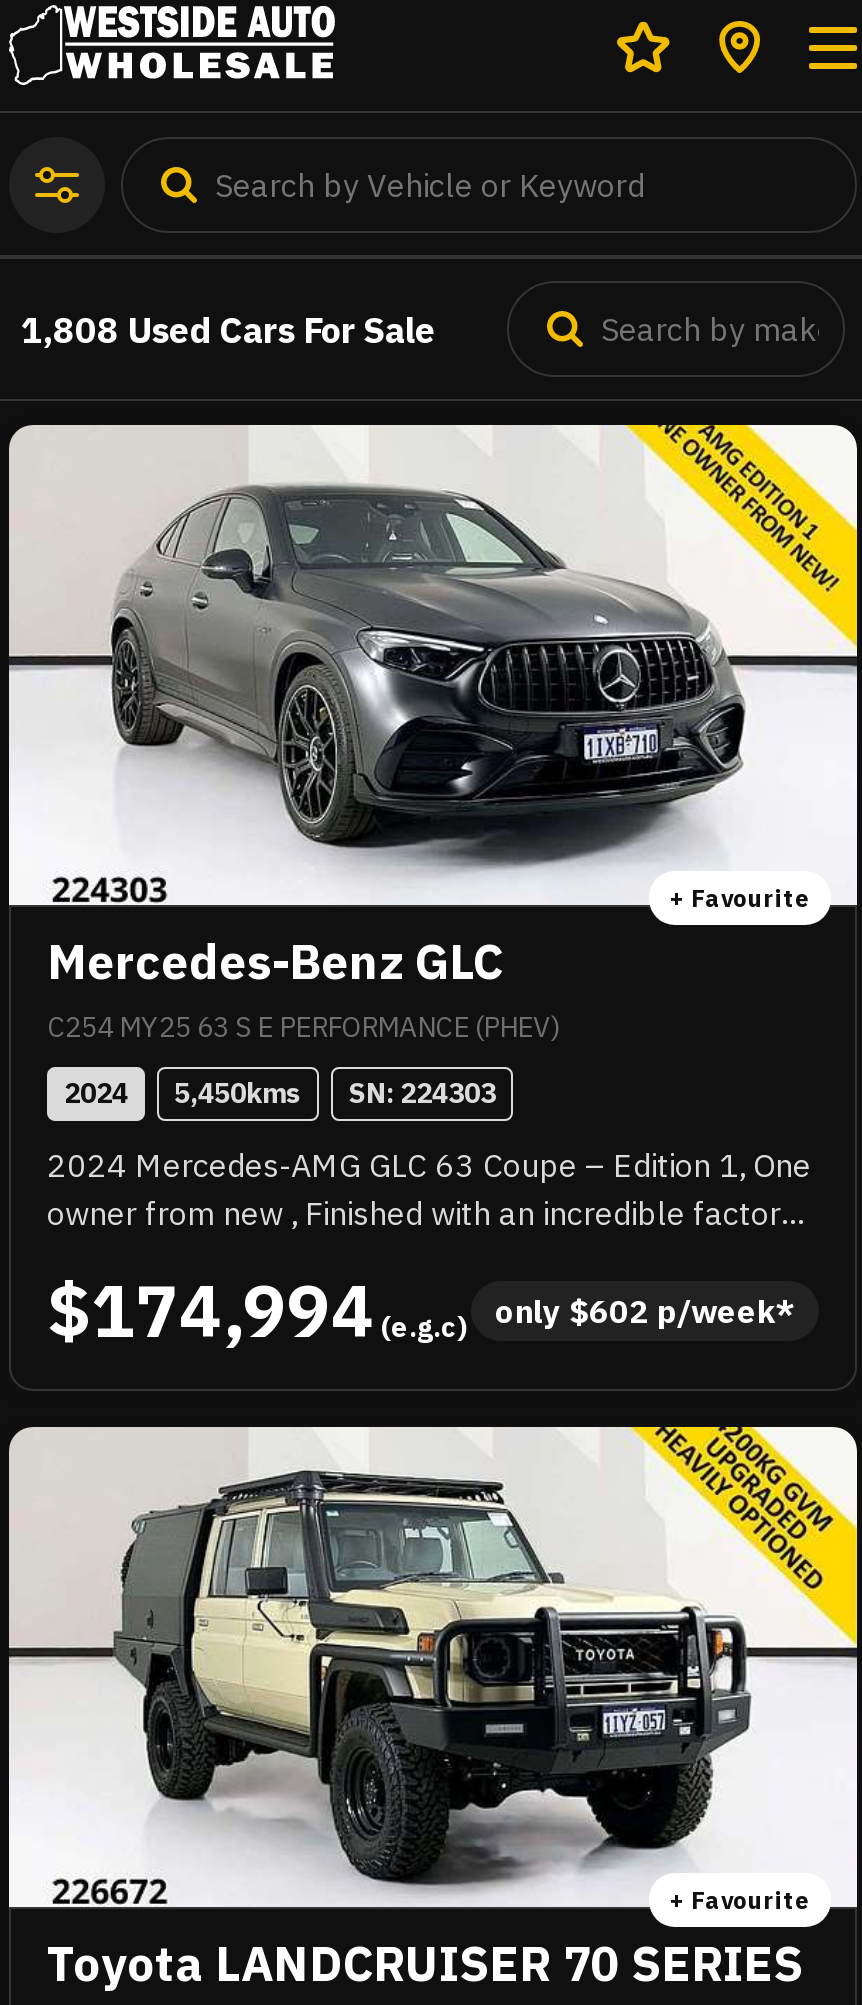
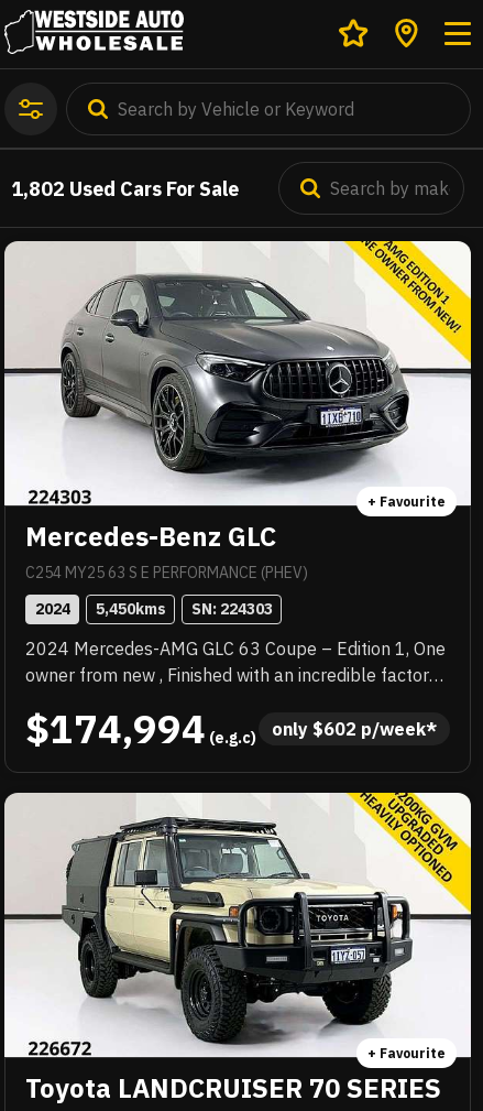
- 1,808 Used Cars For Sale
+ 1,802 Used Cars For Sale
